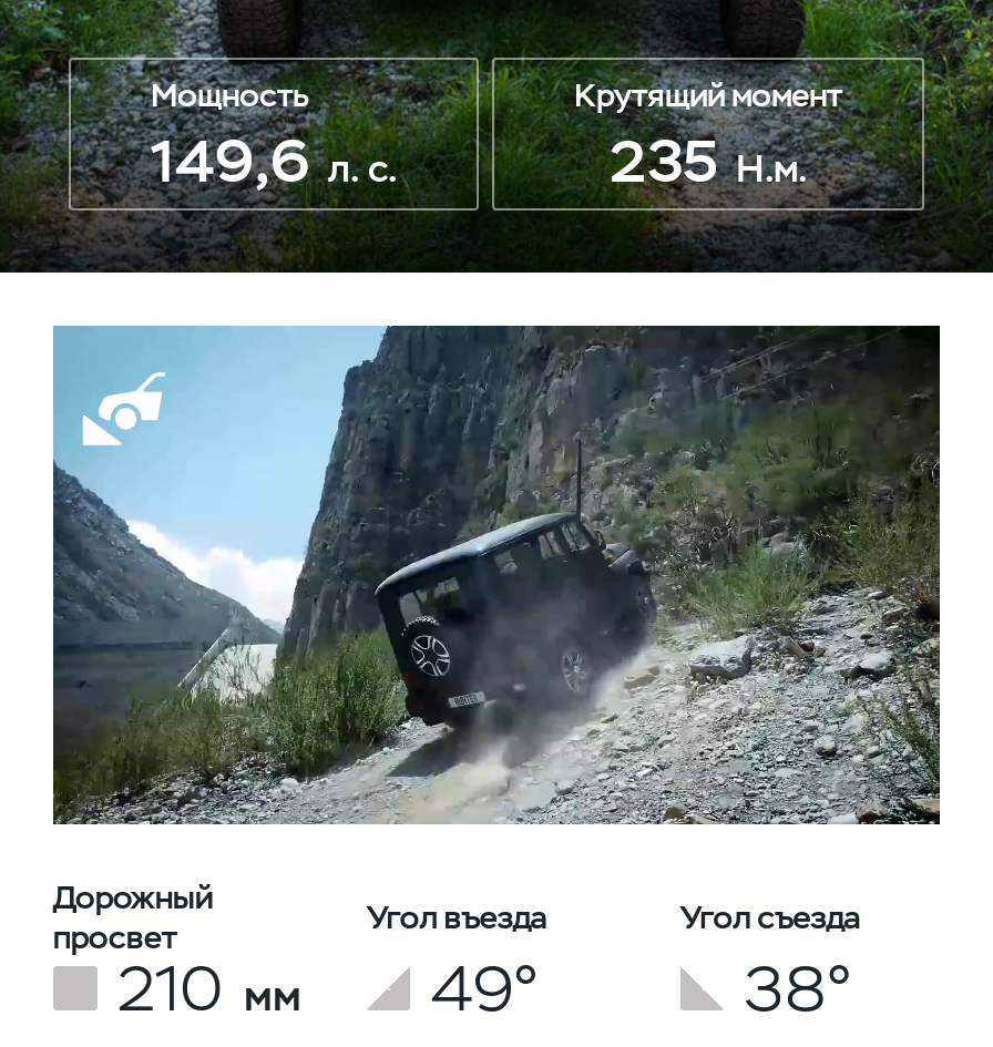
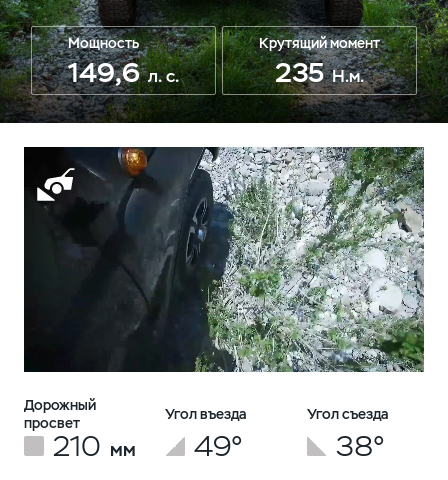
- [image]
+ [image]
